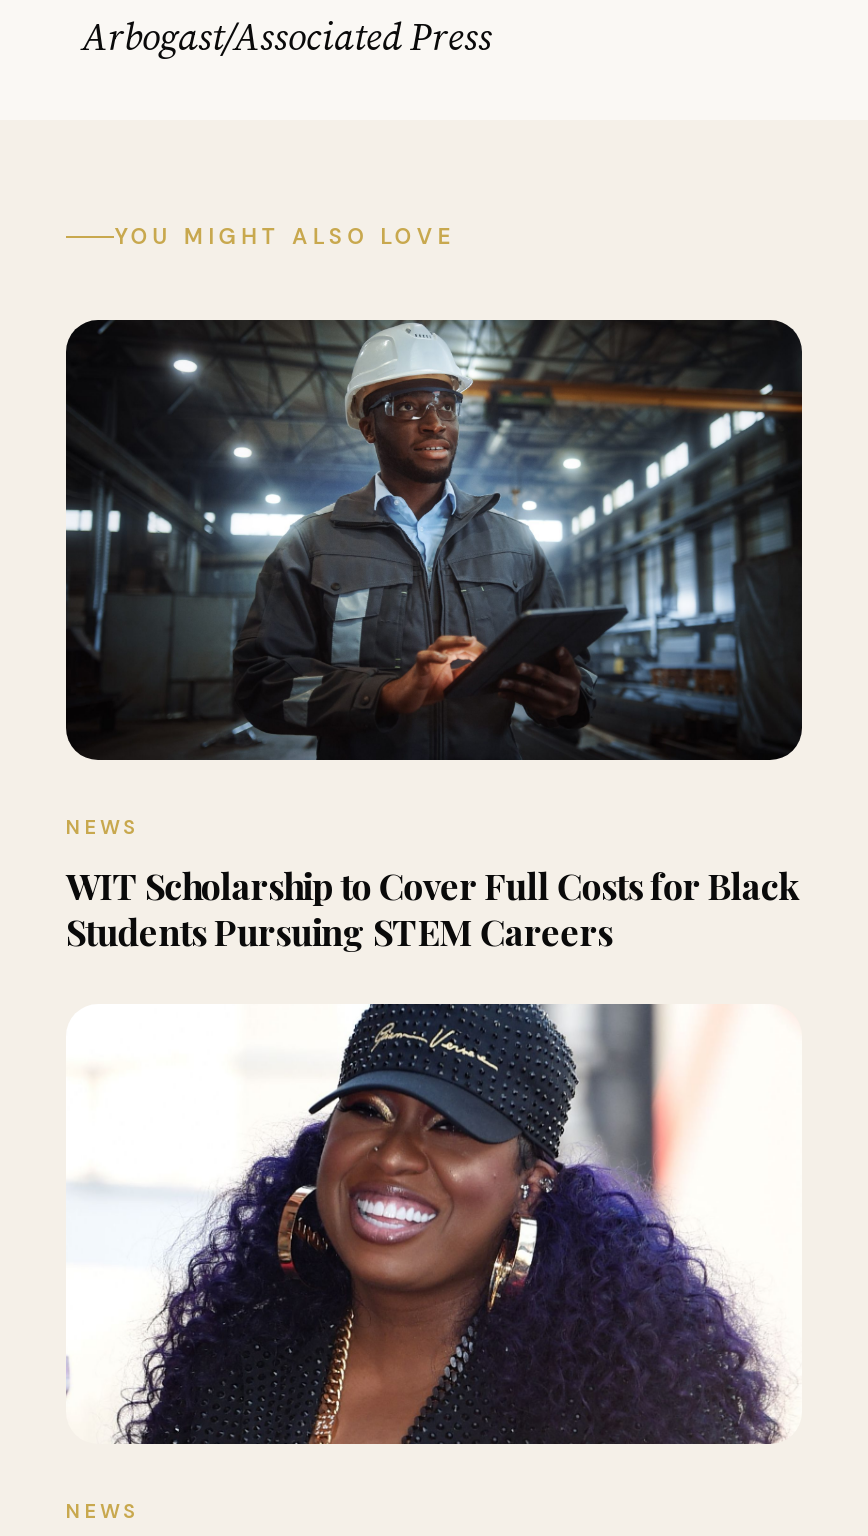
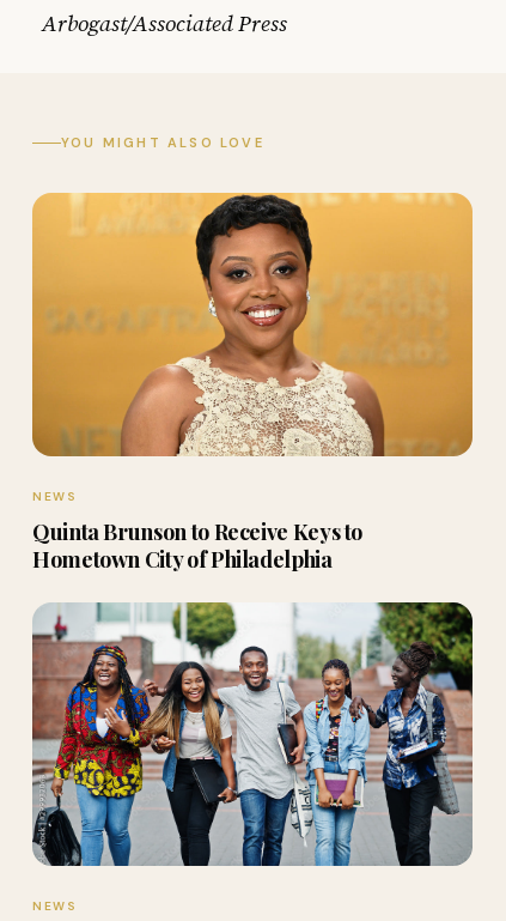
- [image]
+ [image]

- WIT Scholarship to Cover Full Costs for Black
- Students Pursuing STEM Careers
+ Quinta Brunson to Receive Keys to
+ Hometown City of Philadelphia

- [image]
+ [image]
